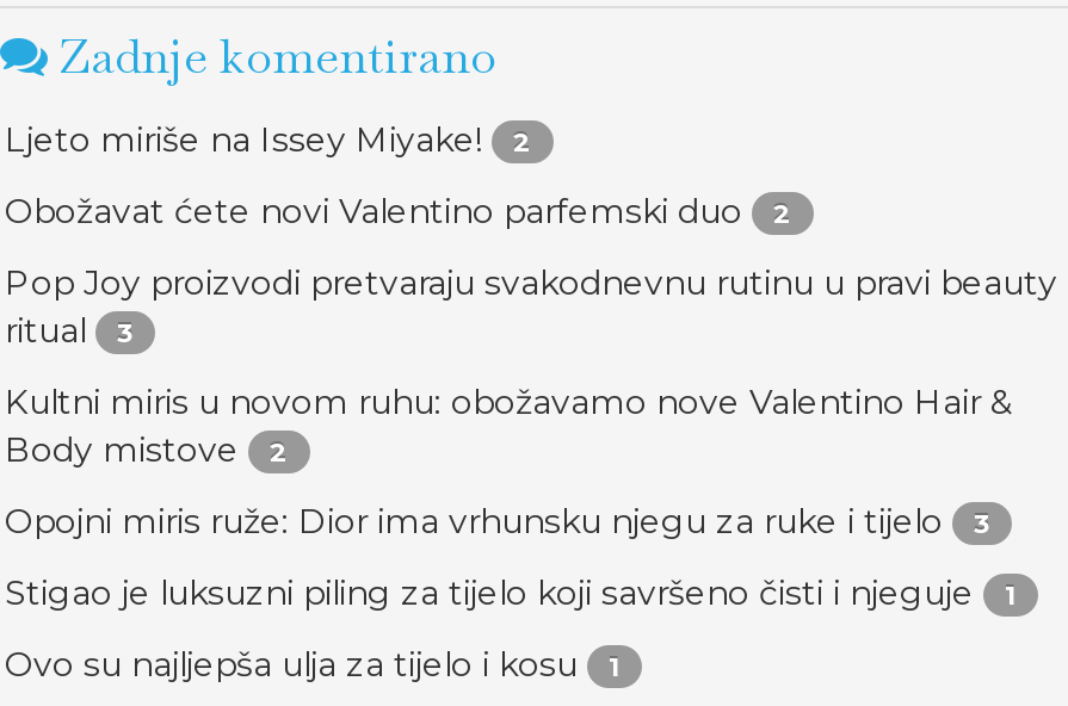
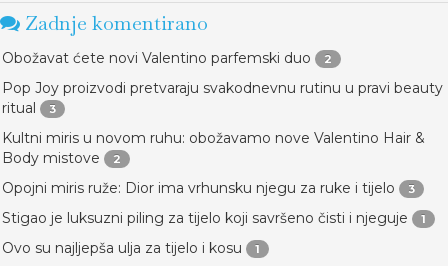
- Ljeto miriše na Issey Miyake!
- 2
